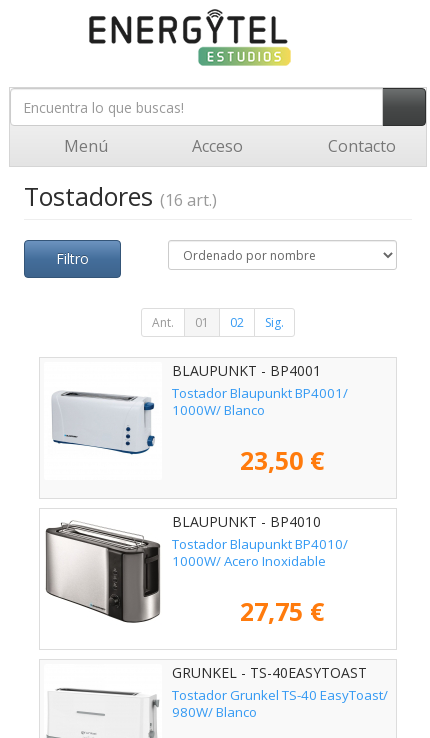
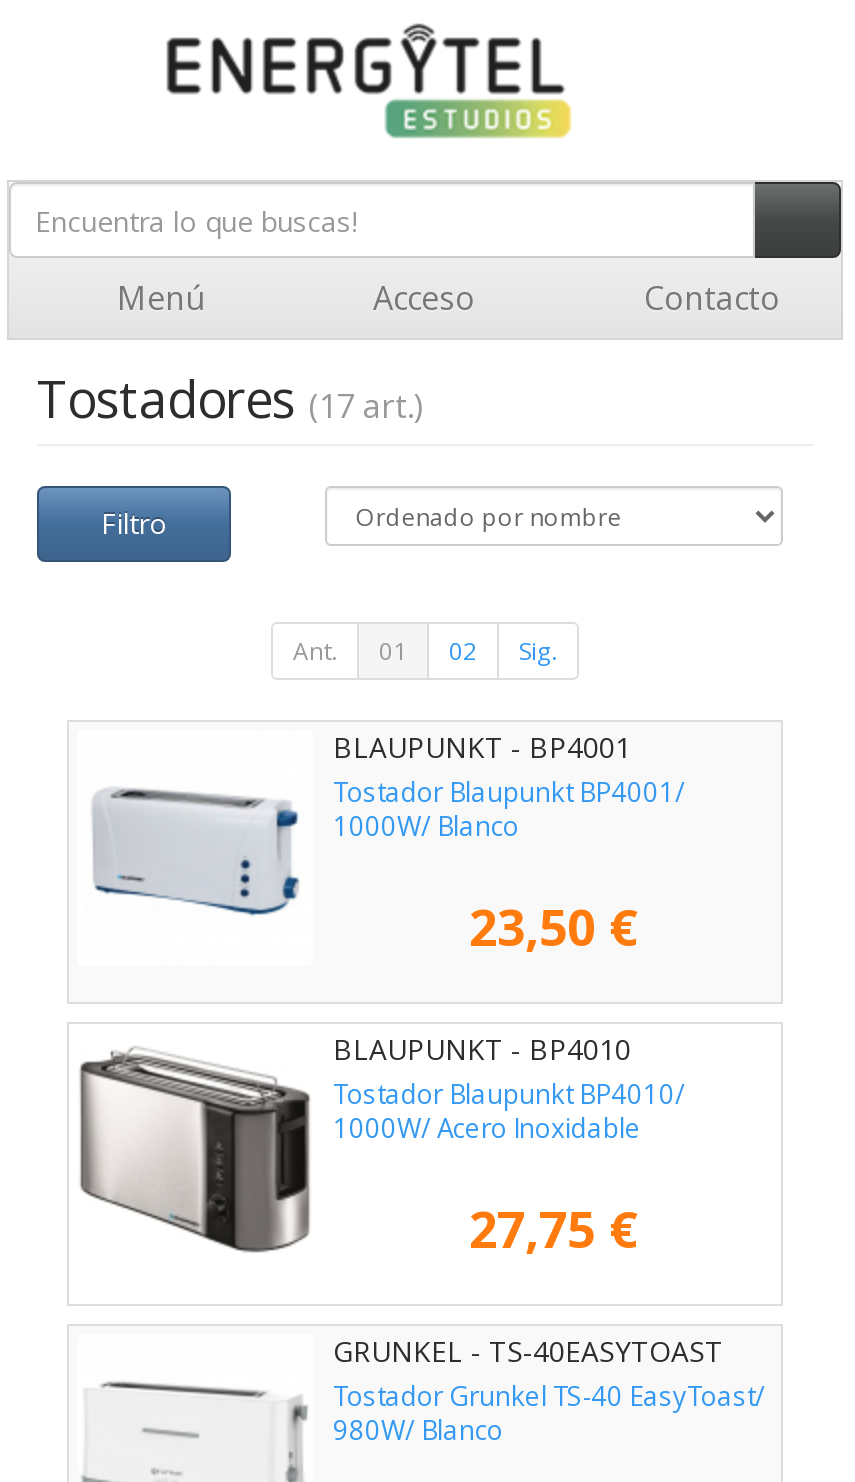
- Tostadores (16 art.)
+ Tostadores (17 art.)
